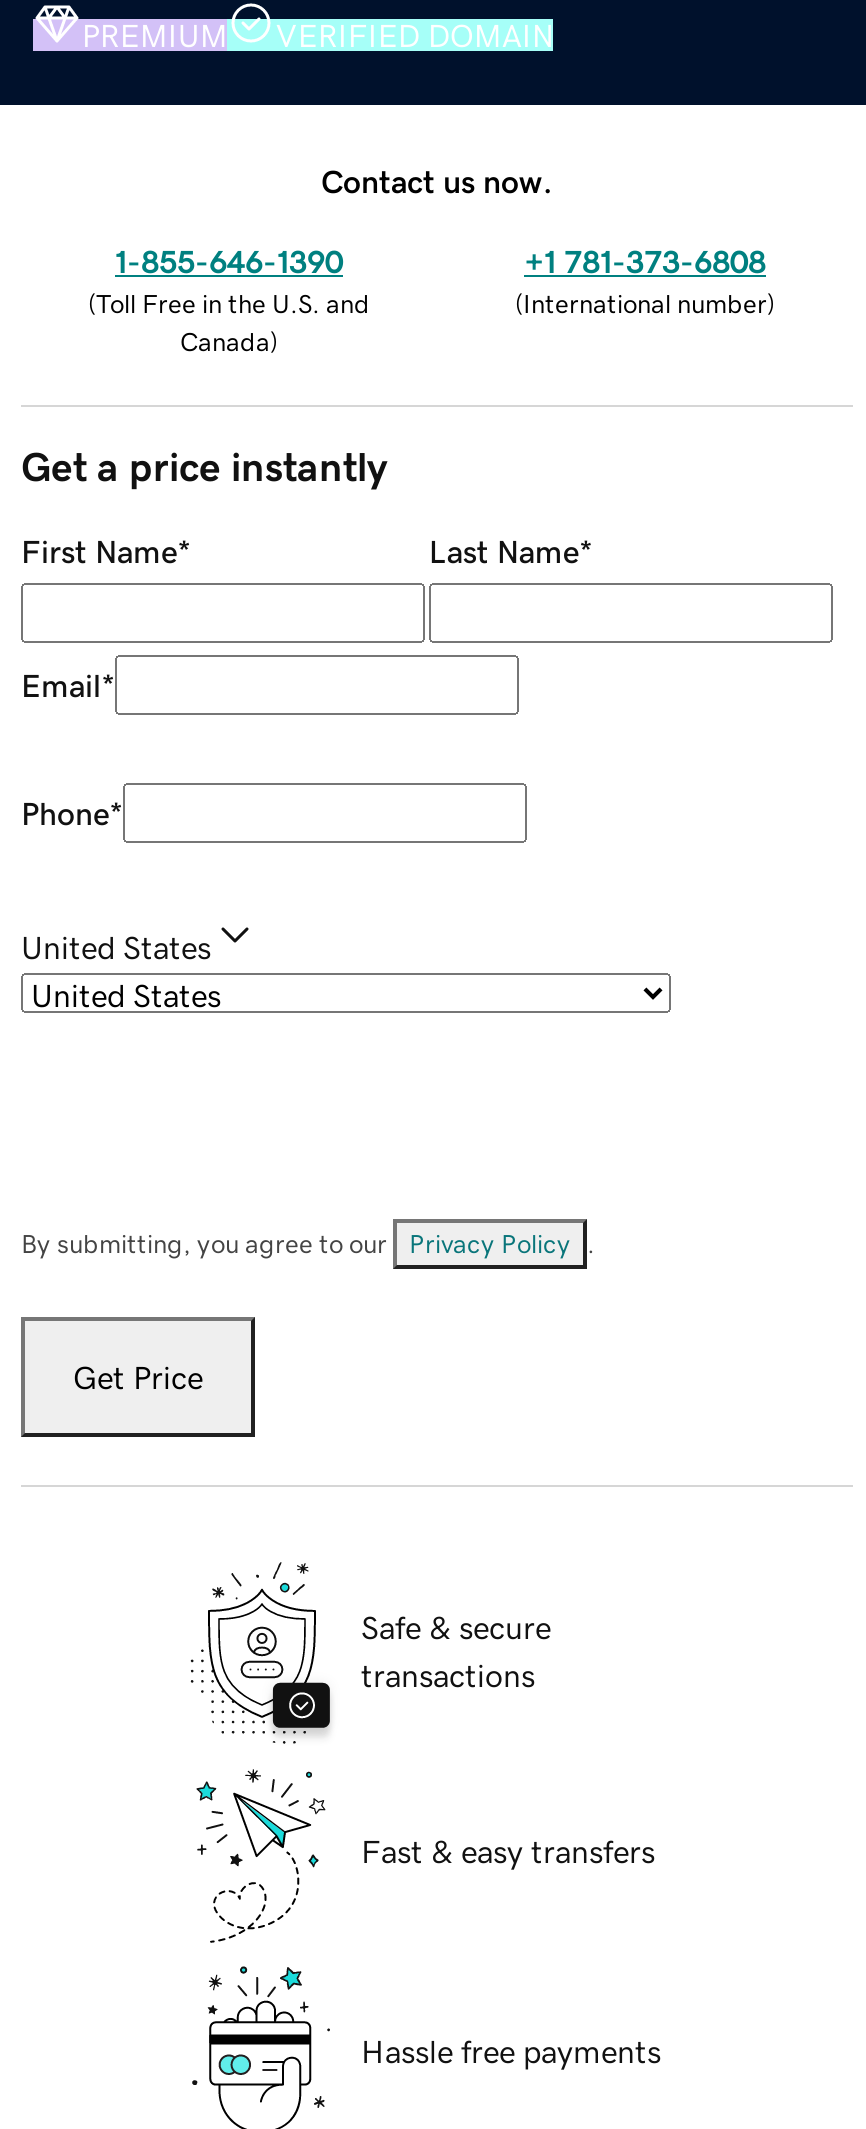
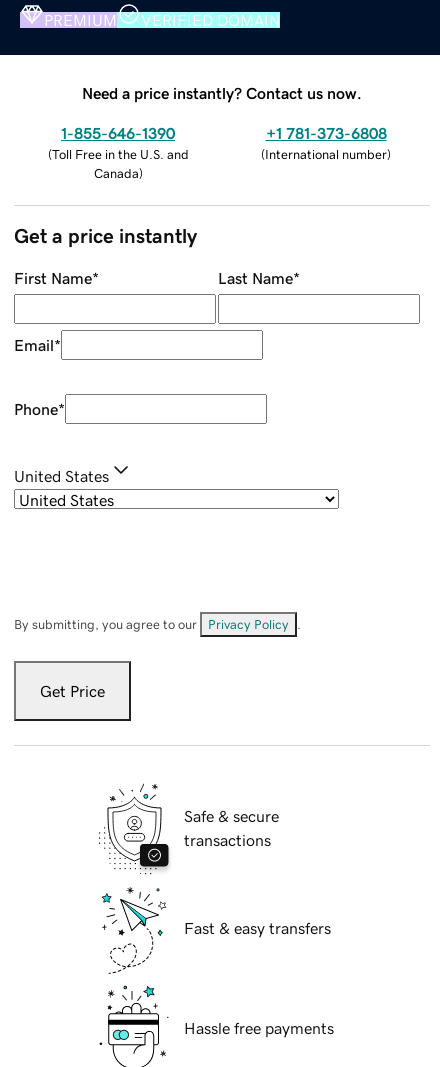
- Contact us now.
+ Need a price instantly? Contact us now.
